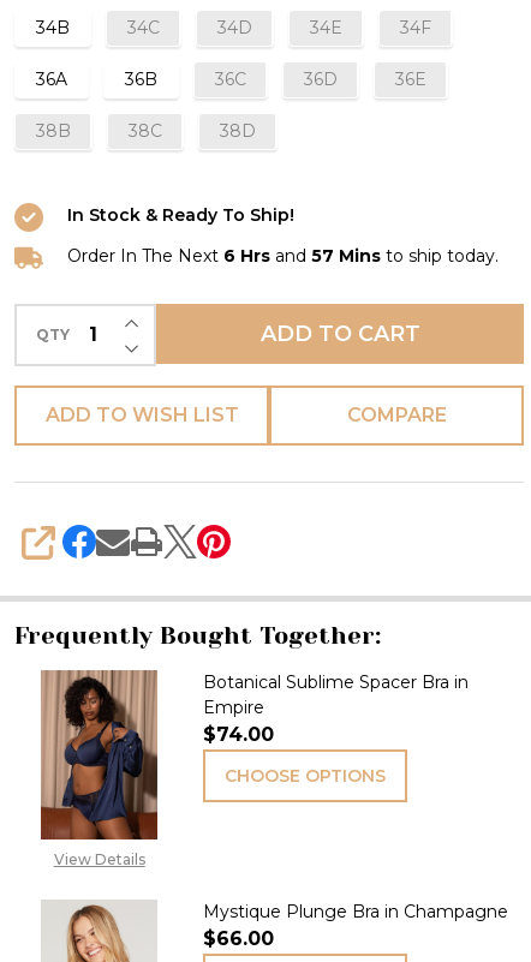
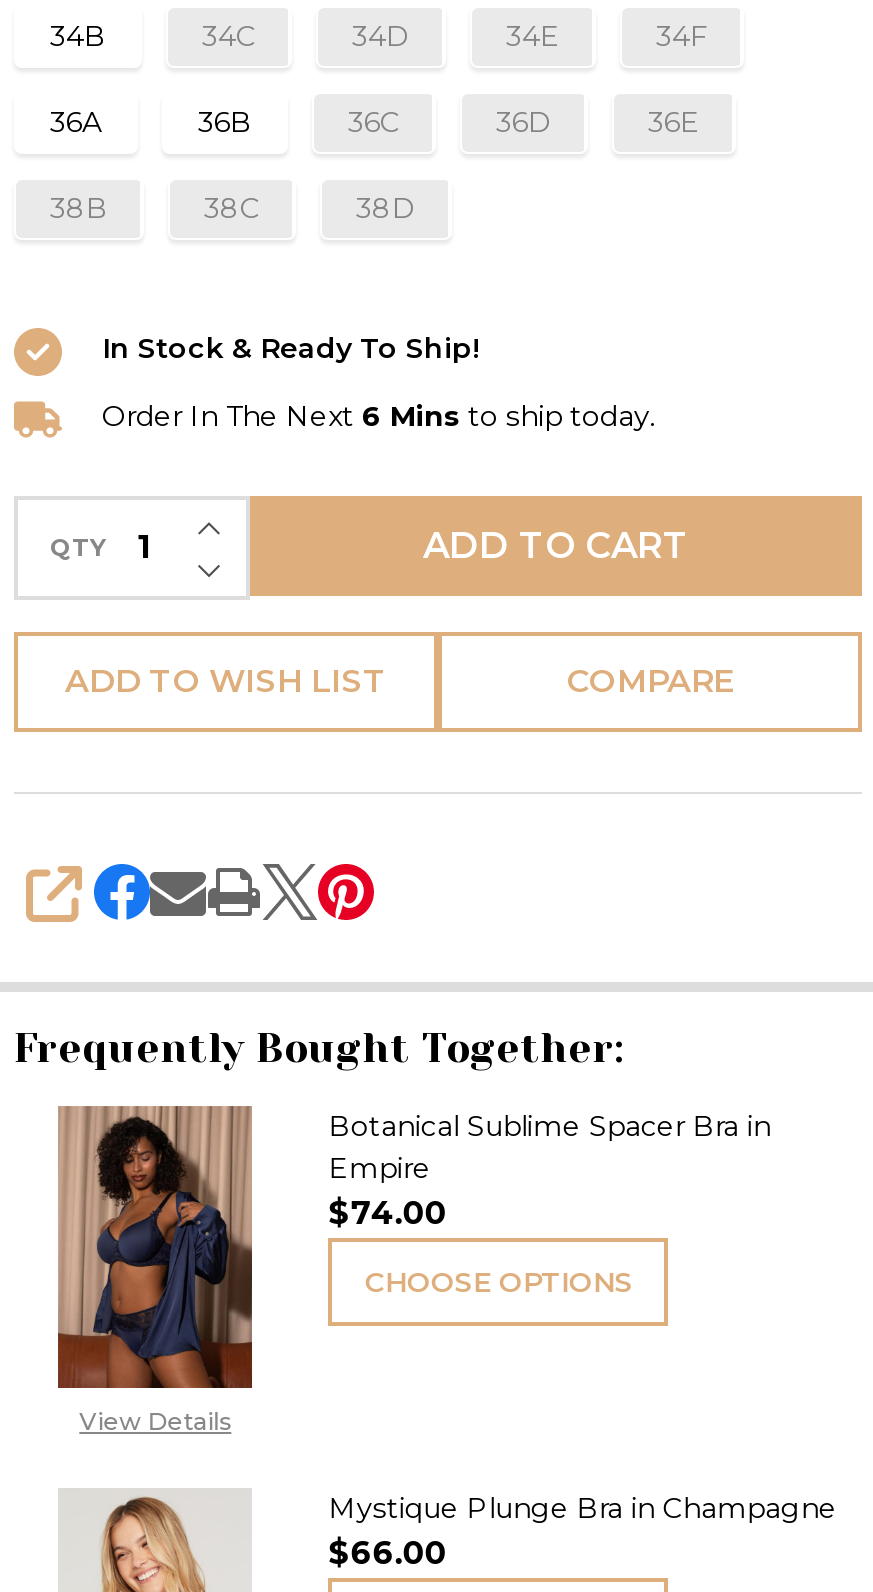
- Order In The Next 6 Hrs and 57 Mins to ship today.
+ Order In The Next 6 Mins to ship today.
